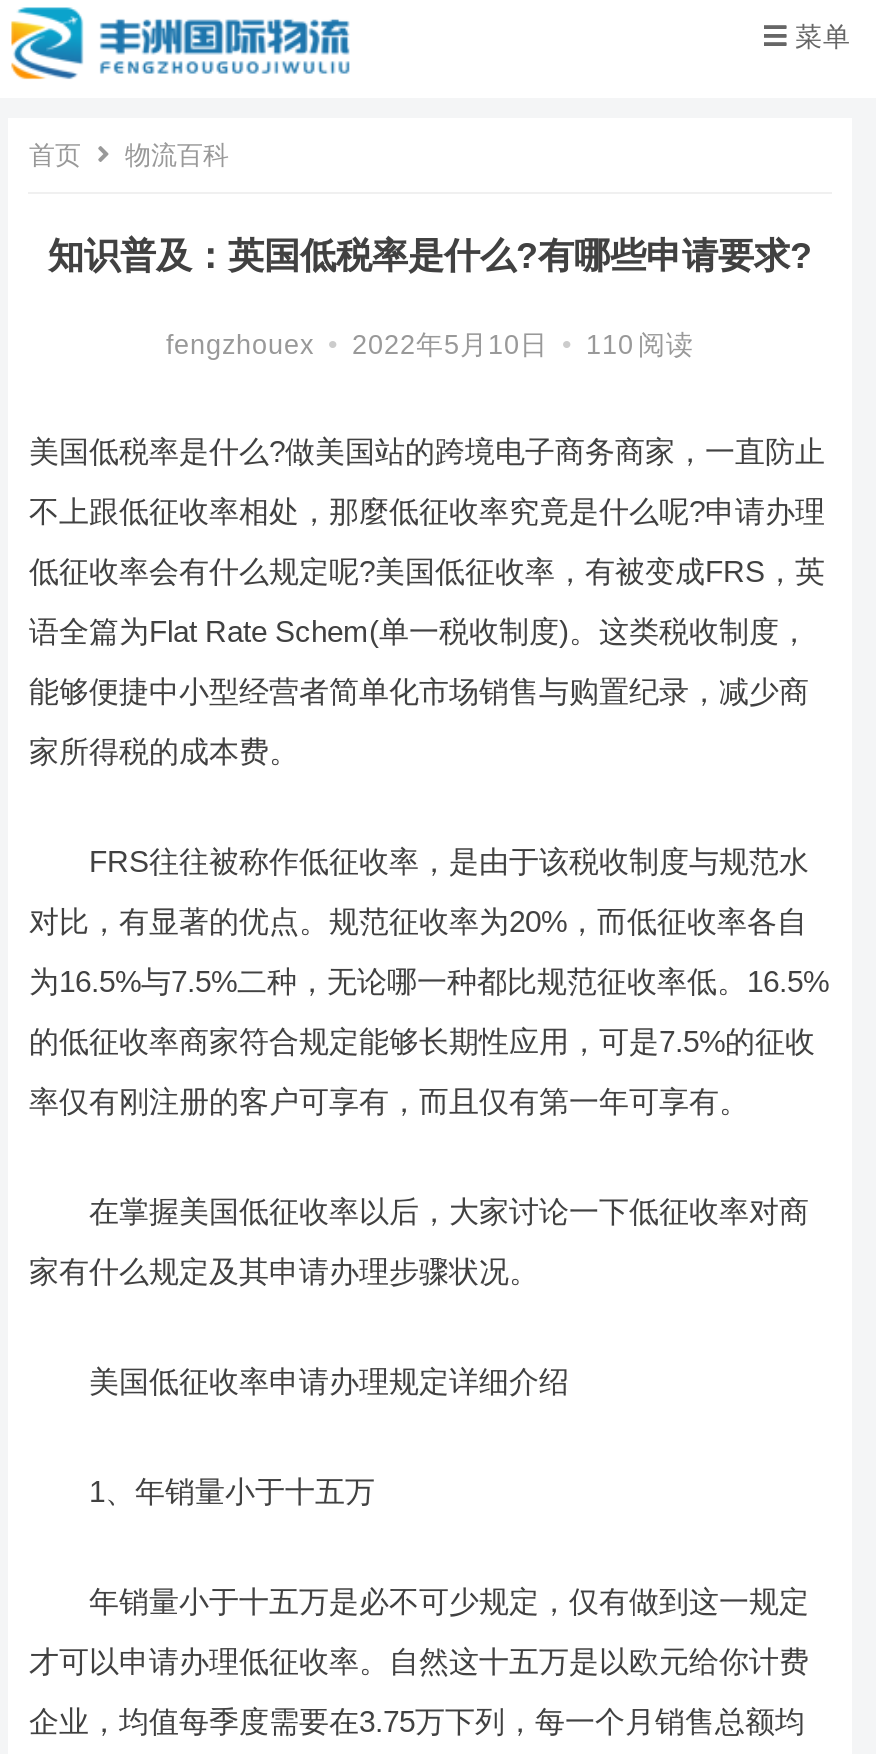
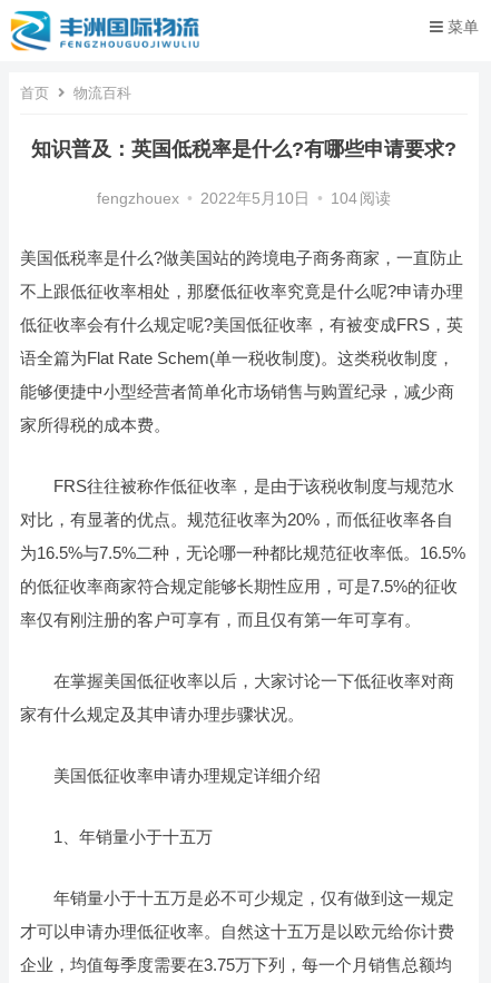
- fengzhouex • 2022年5月10日 • 110 阅读
+ fengzhouex • 2022年5月10日 • 104 阅读
